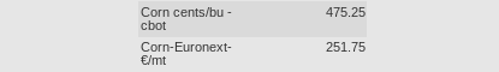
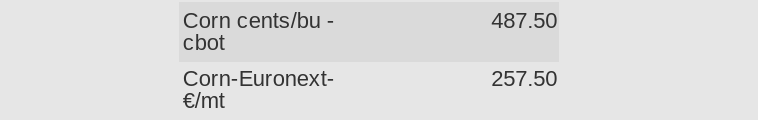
- 475.25
+ 487.50

- 251.75
+ 257.50
